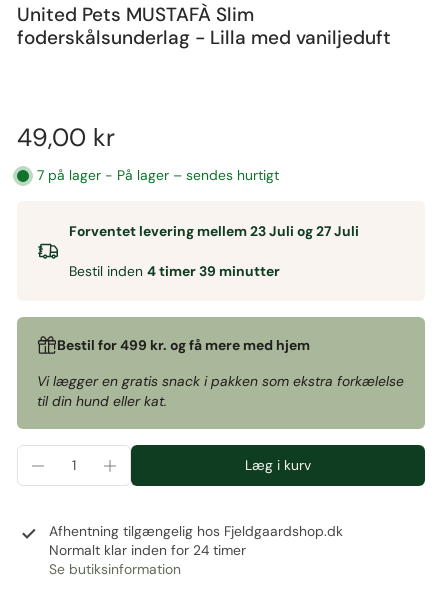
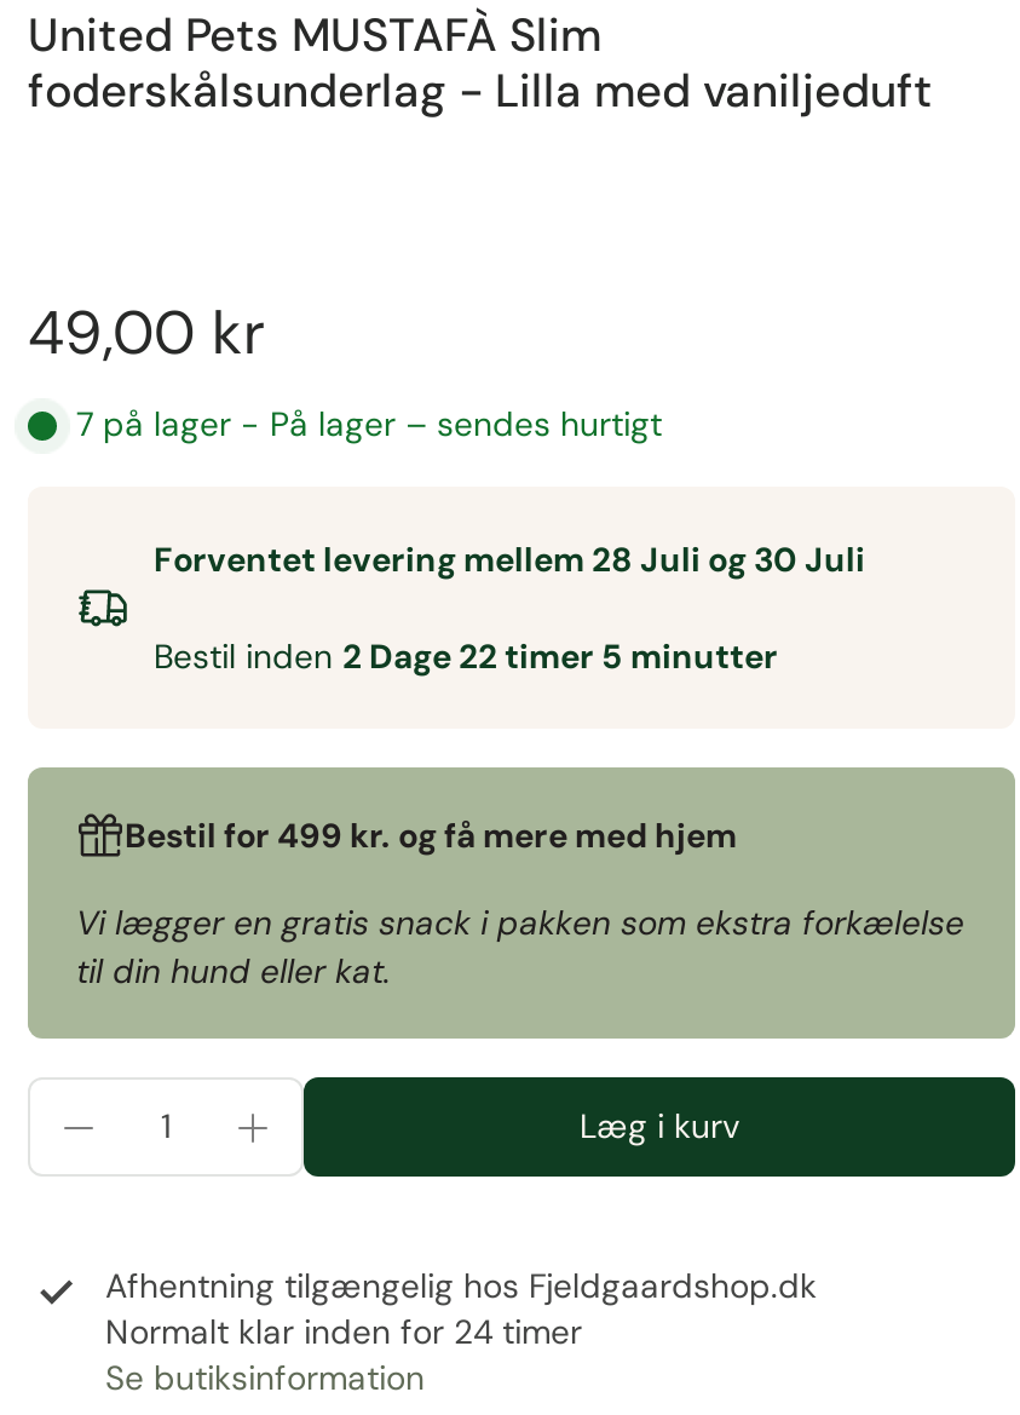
- Forventet levering mellem 23 Juli og 27 Juli
+ Forventet levering mellem 28 Juli og 30 Juli

- Bestil inden 4 timer 39 minutter
+ Bestil inden 2 Dage 22 timer 5 minutter
